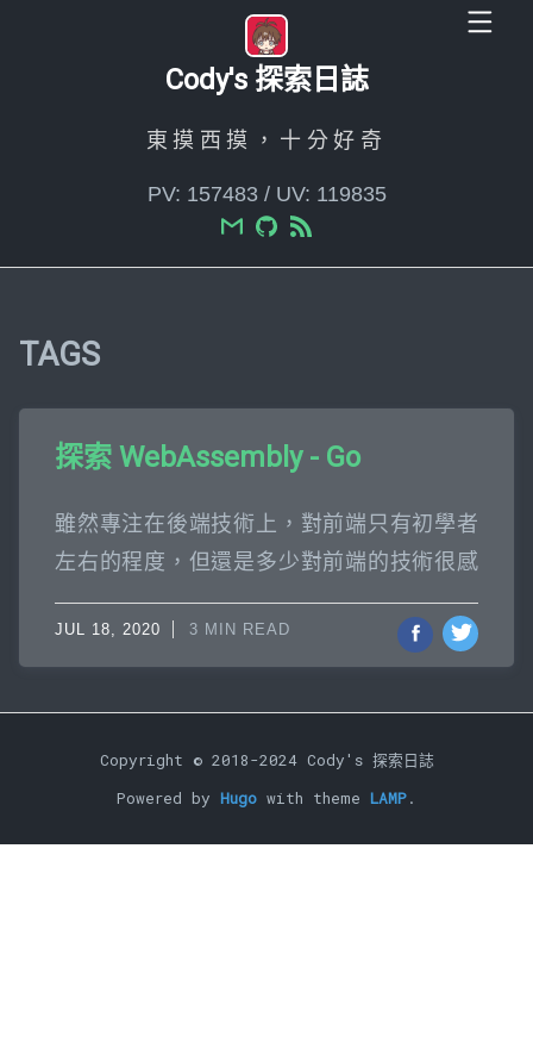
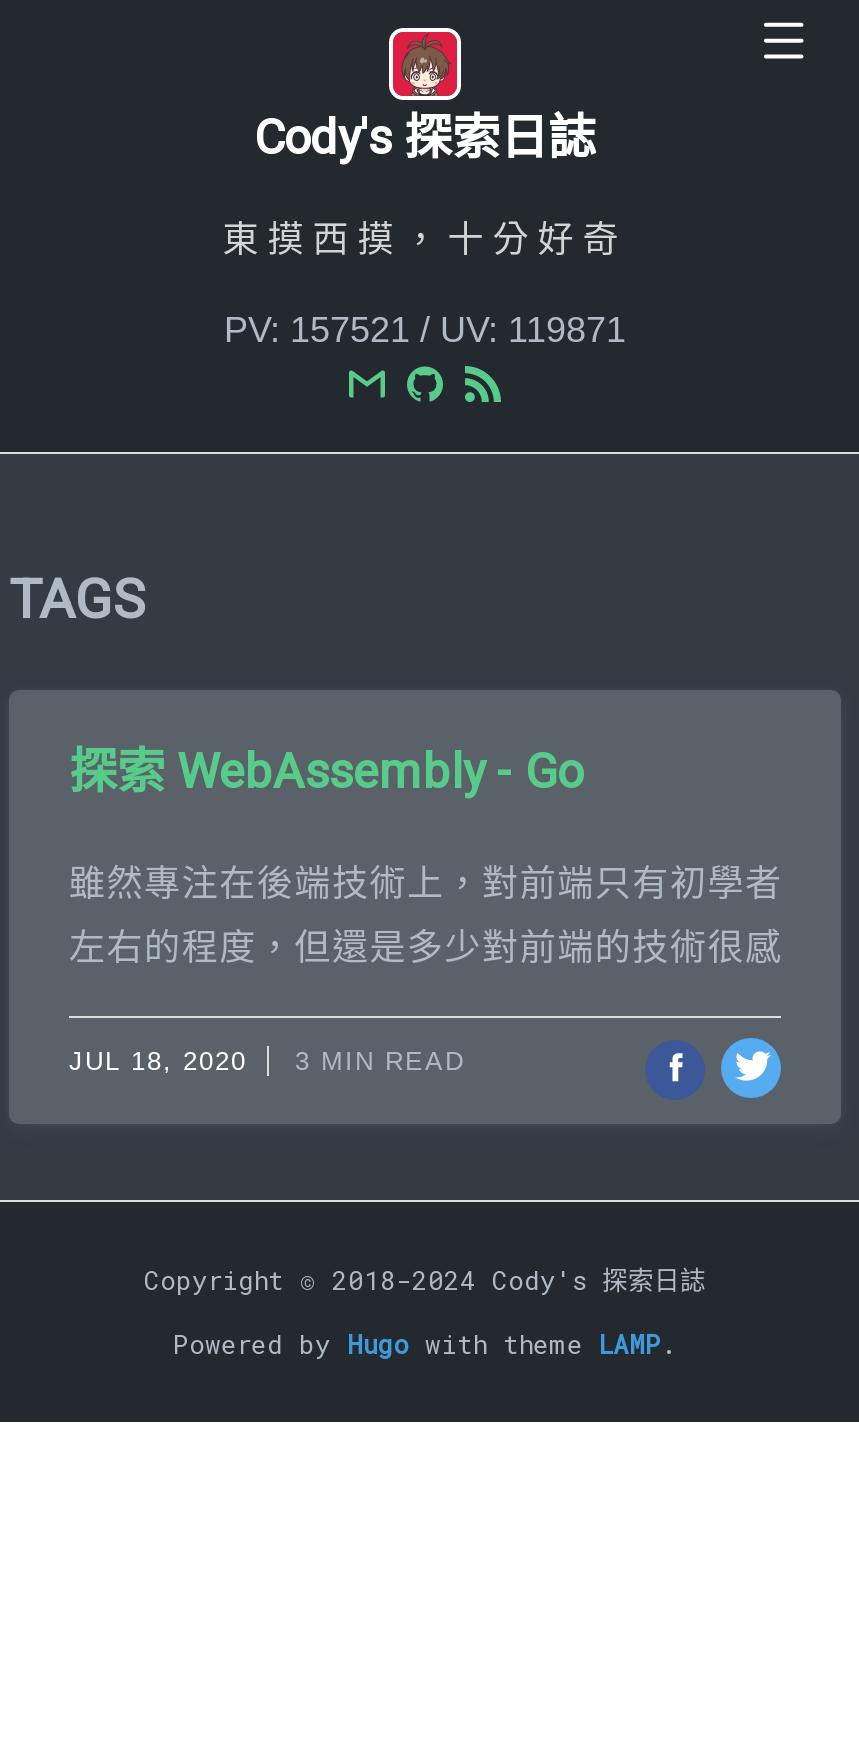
- PV: 157483 / UV: 119835
+ PV: 157521 / UV: 119871
